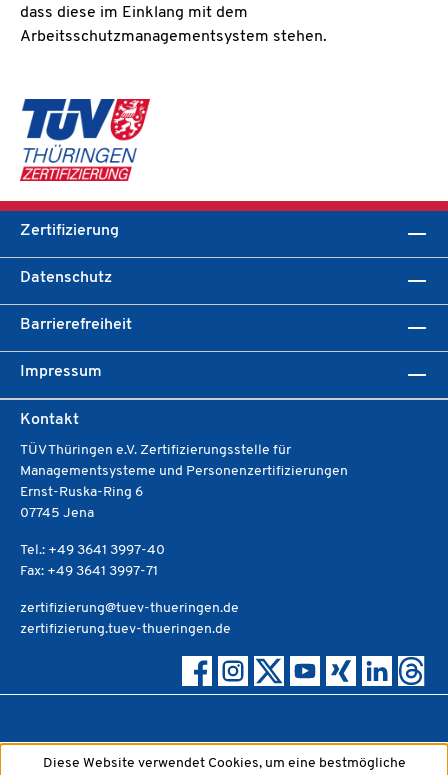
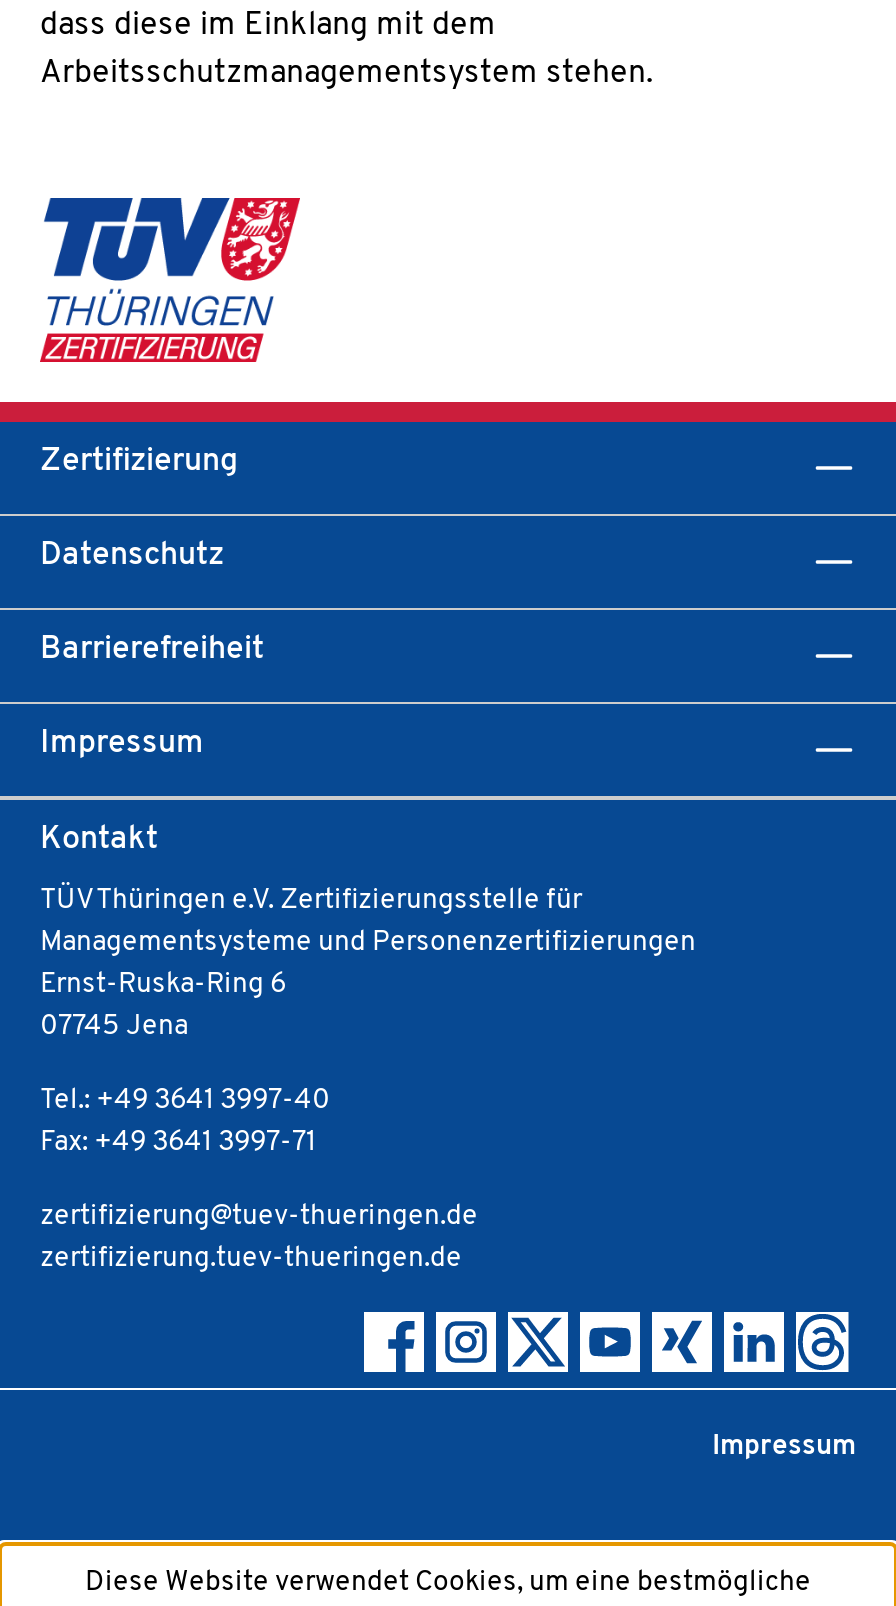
+ Impressum
